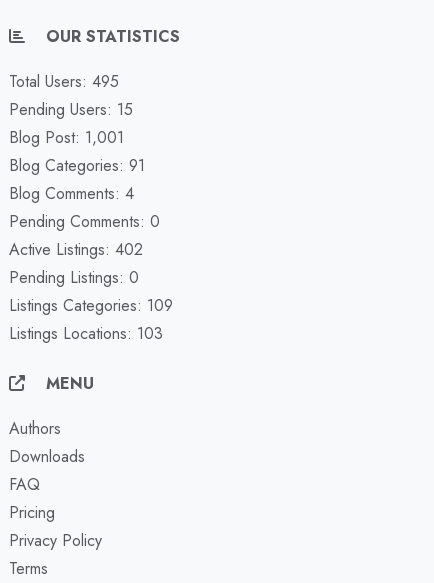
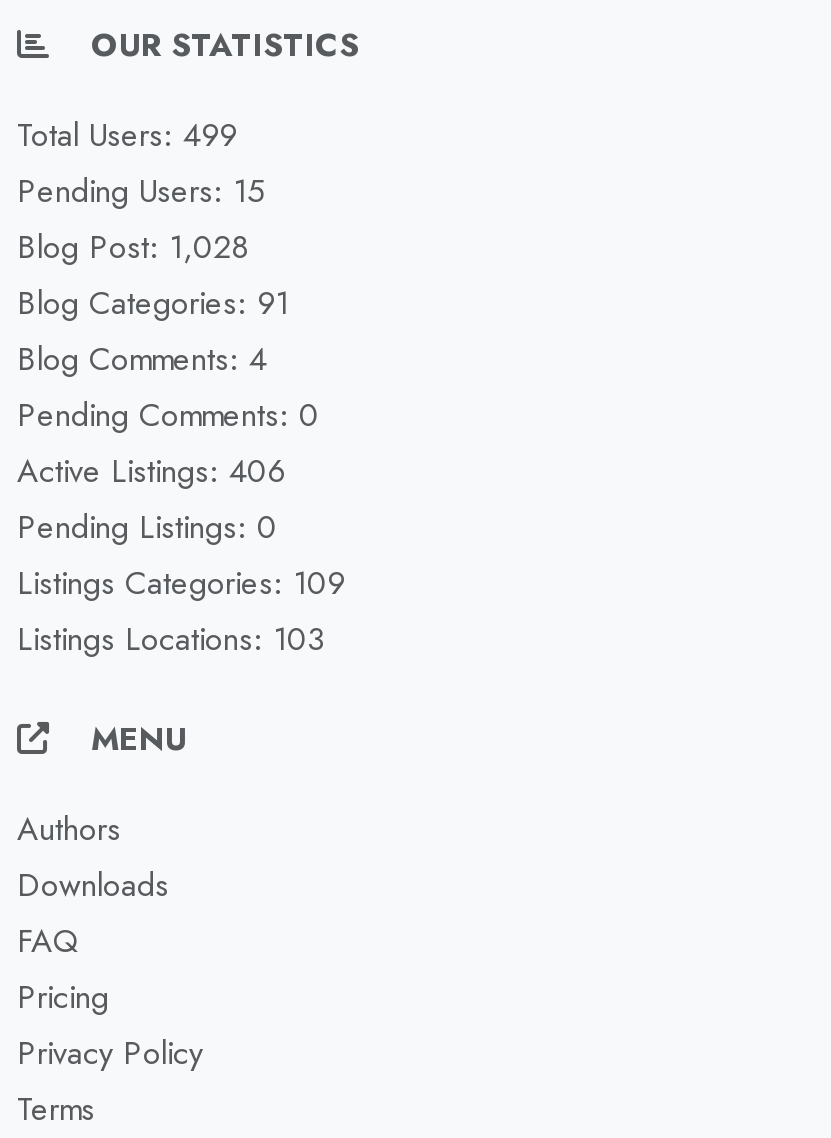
- Total Users: 495
+ Total Users: 499

- Blog Post: 1,001
+ Blog Post: 1,028

- Active Listings: 402
+ Active Listings: 406
